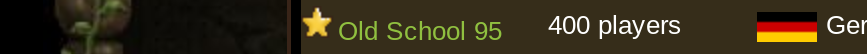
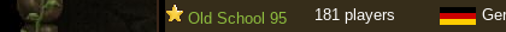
- Old School 95 400 players
+ Old School 95 181 players
